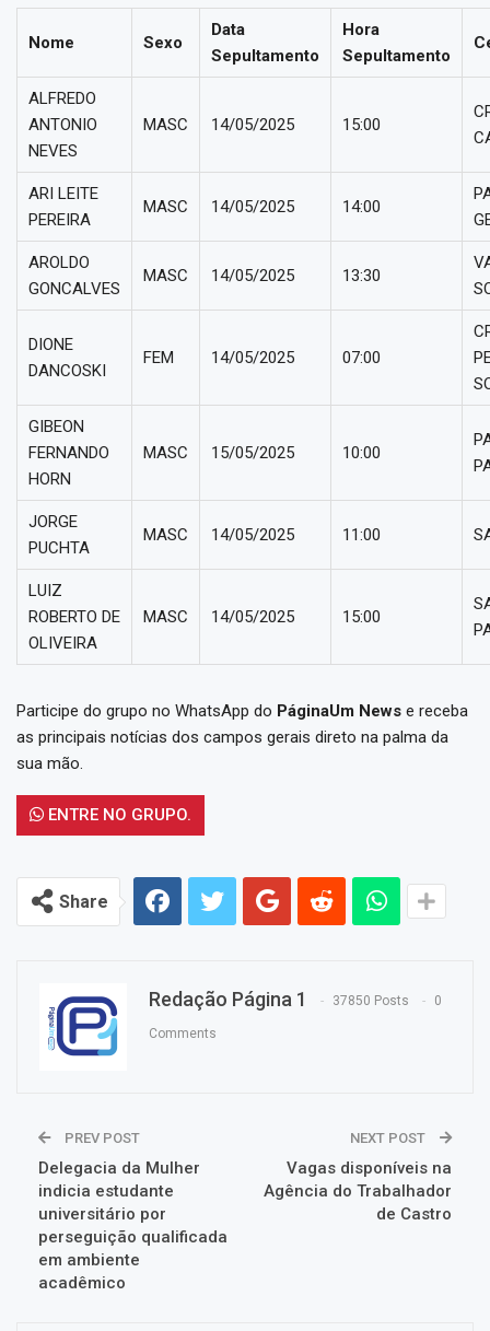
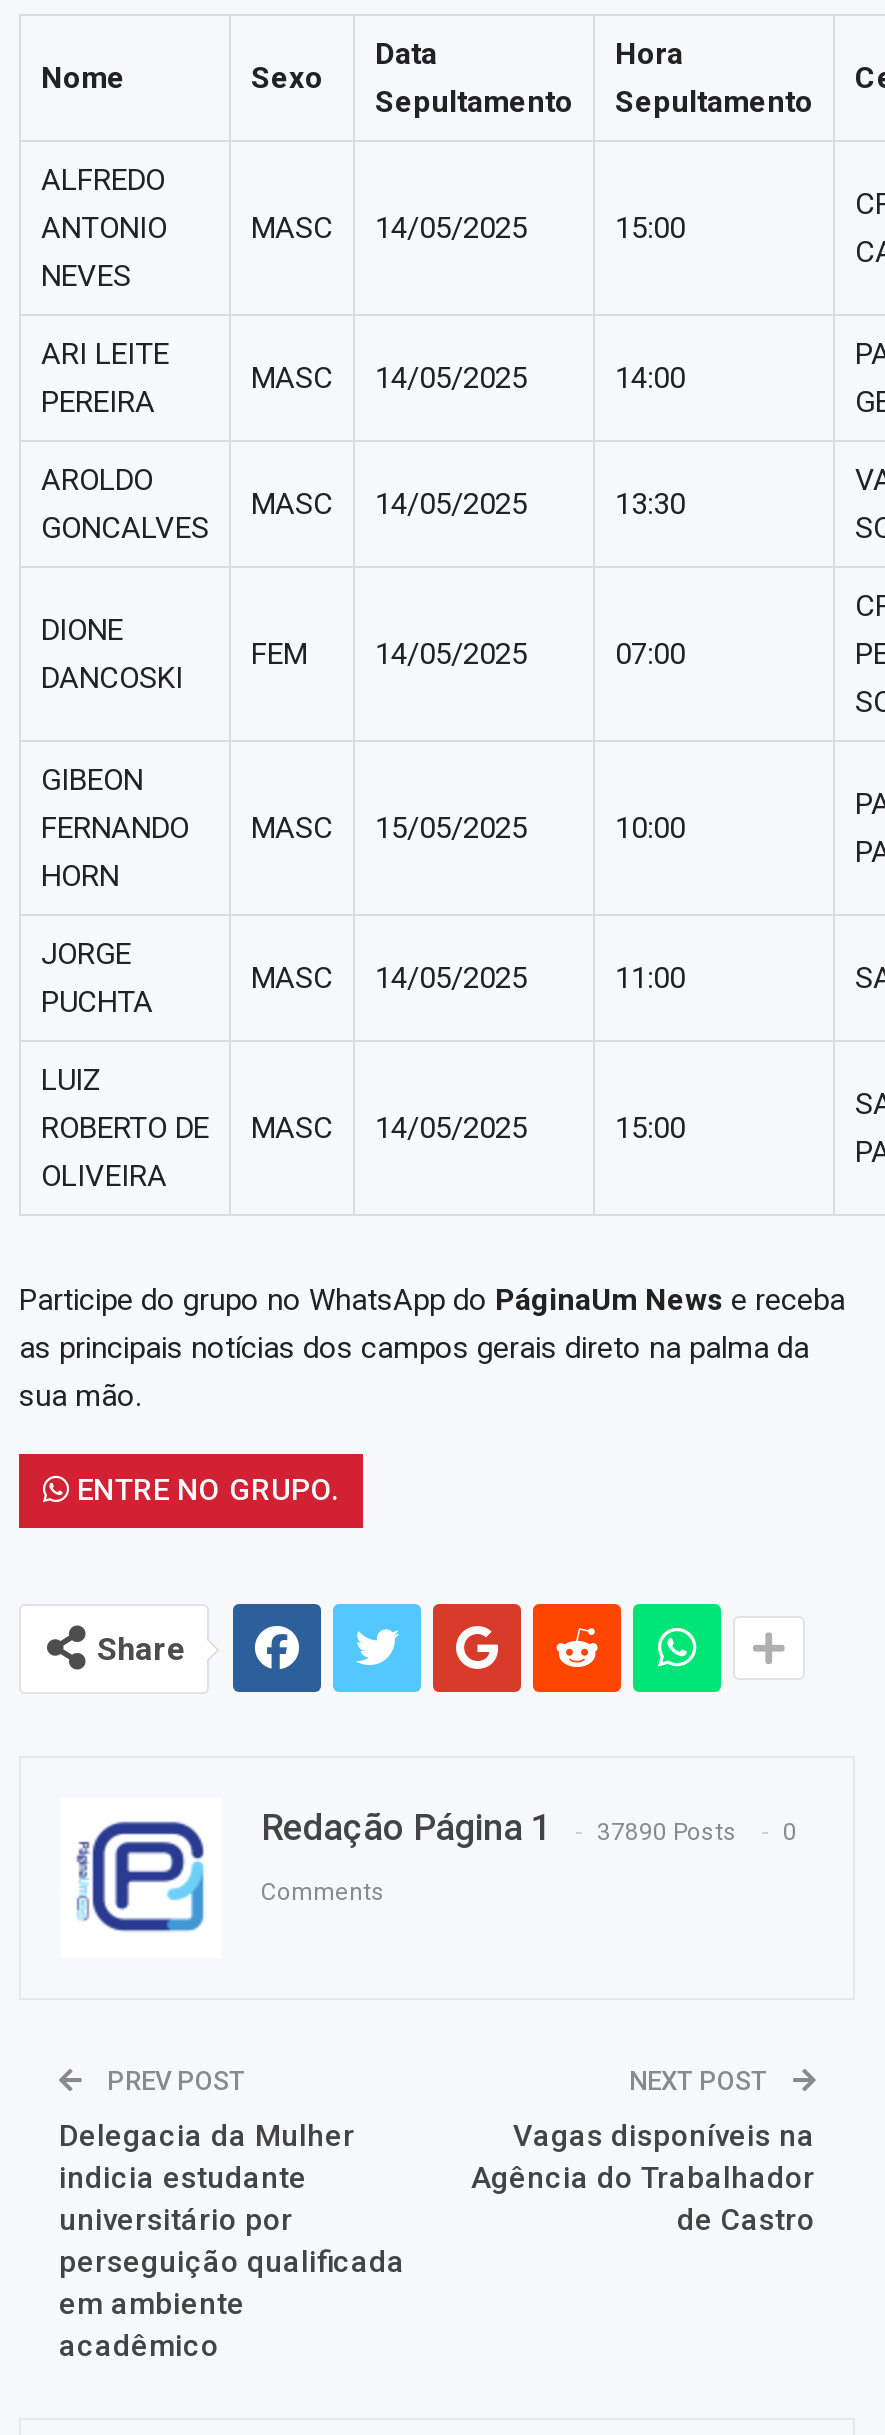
- Redação Página 1 37850 Posts 0
+ Redação Página 1 37890 Posts 0
